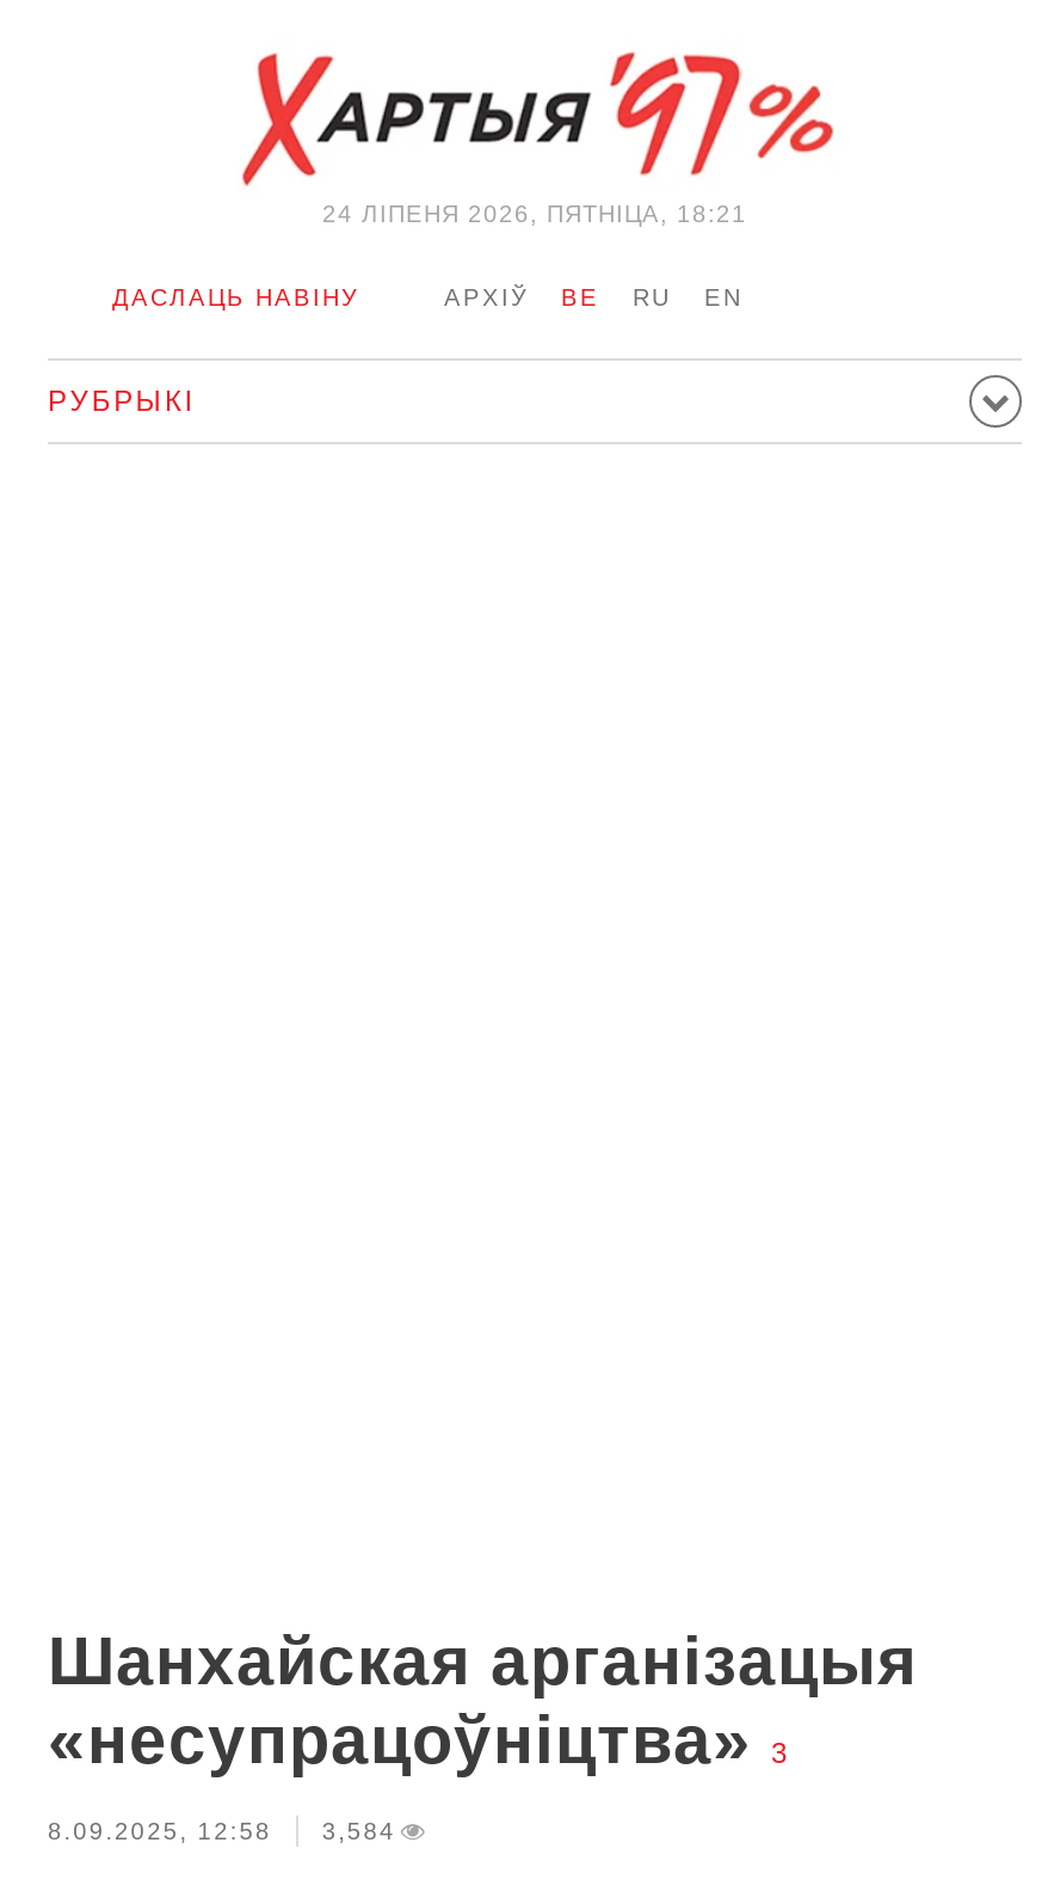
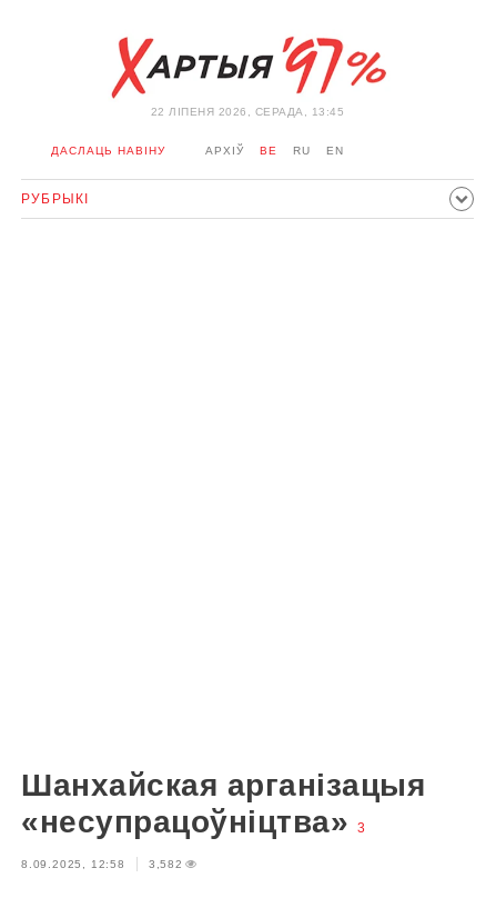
- 24 ЛIПЕНЯ 2026, ПЯТНІЦА, 18:21
+ 22 ЛIПЕНЯ 2026, СЕРАДА, 13:45

- 8.09.2025, 12:58 3,584
+ 8.09.2025, 12:58 3,582
